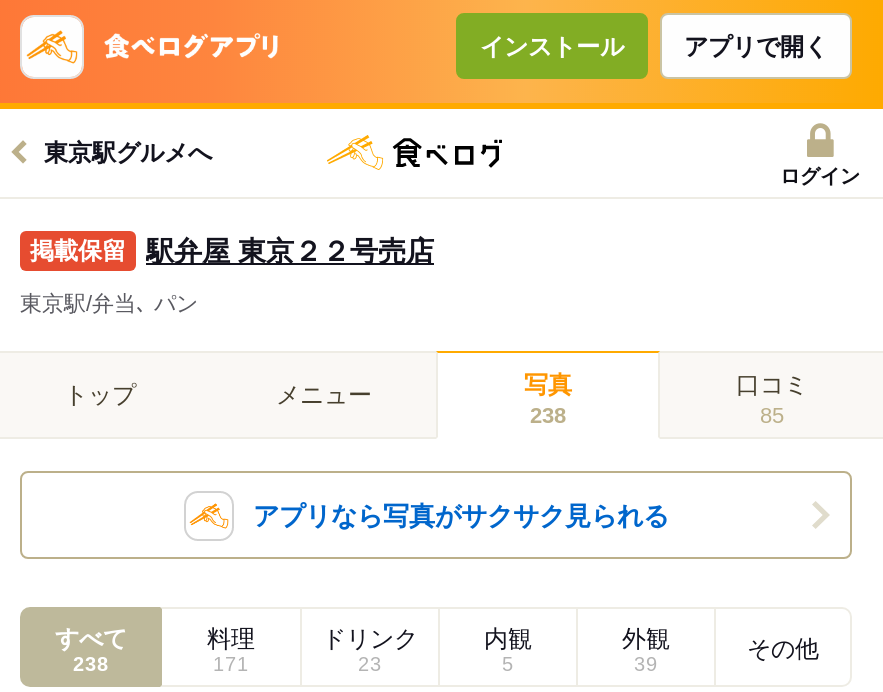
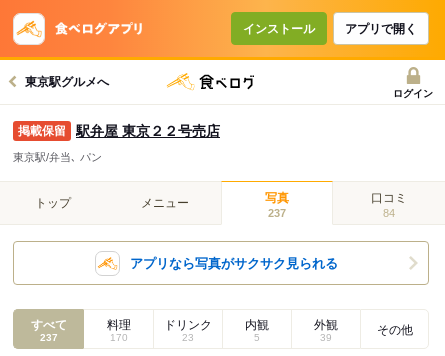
- 238
+ 237

- 85
+ 84

- 238
+ 237

- 171
+ 170
